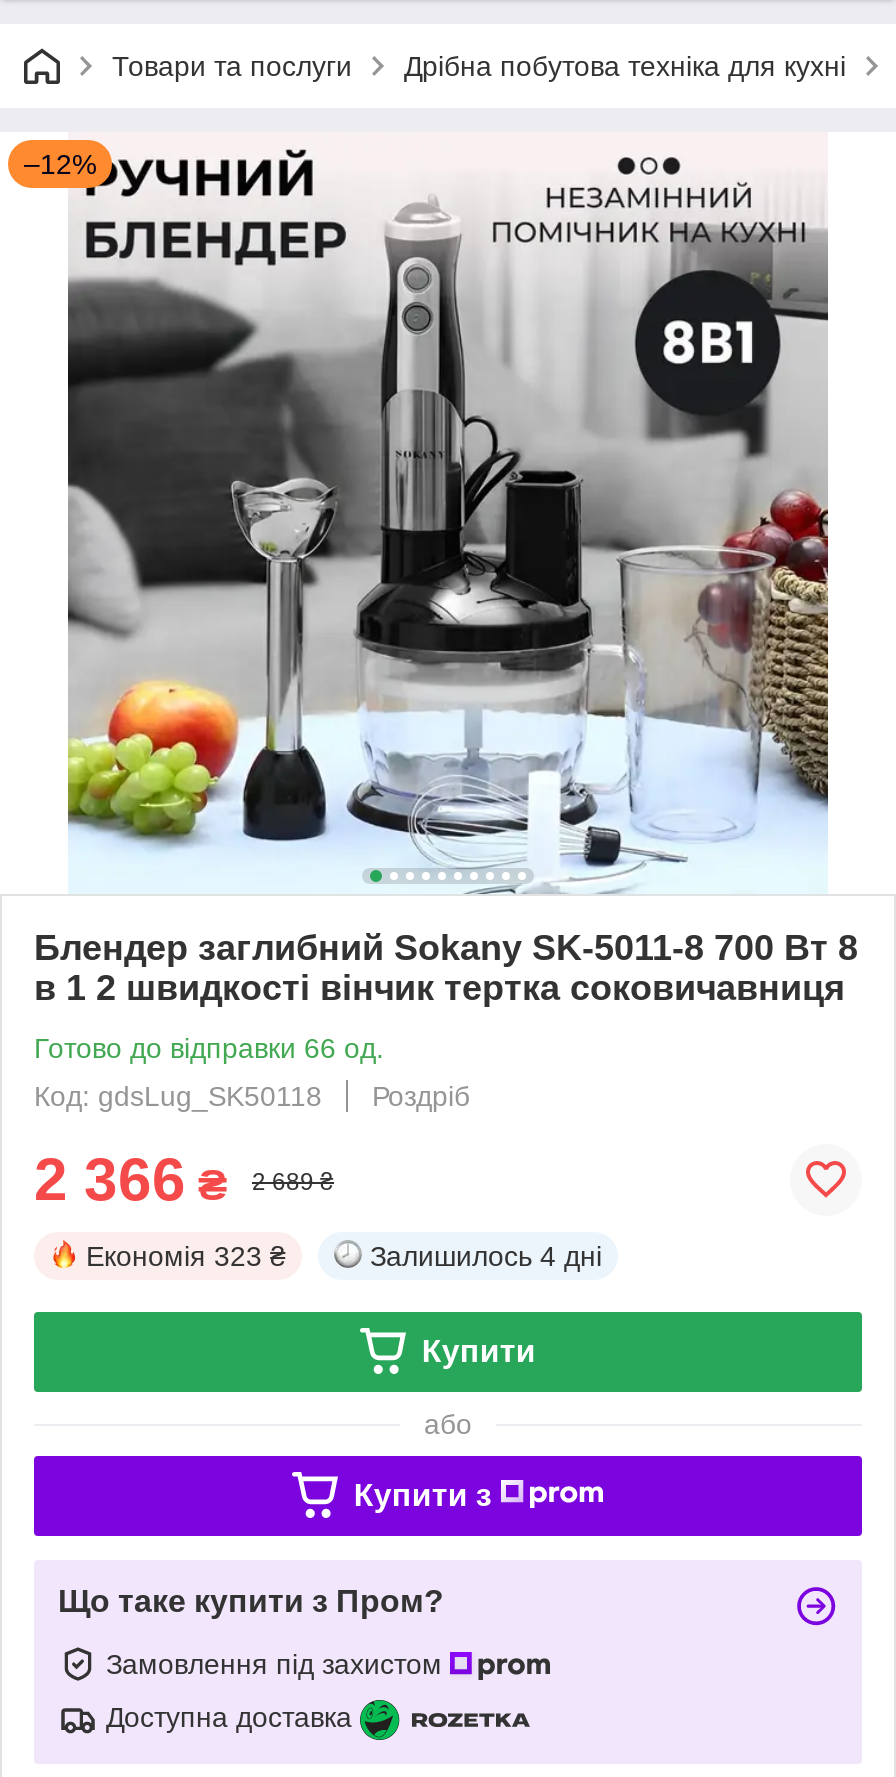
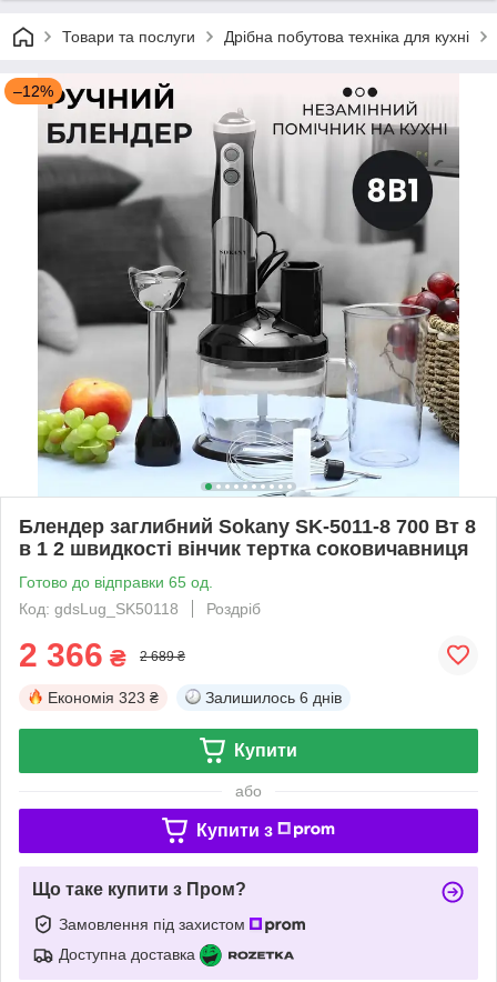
- Готово до відправки 66 од.
+ Готово до відправки 65 од.

- Залишилось 4 дні
+ Залишилось 6 днів
